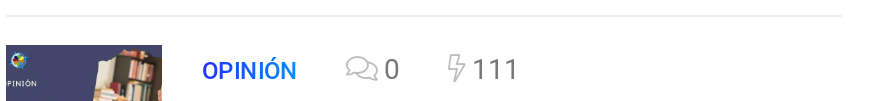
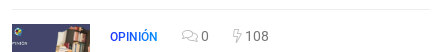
- 111
+ 108
